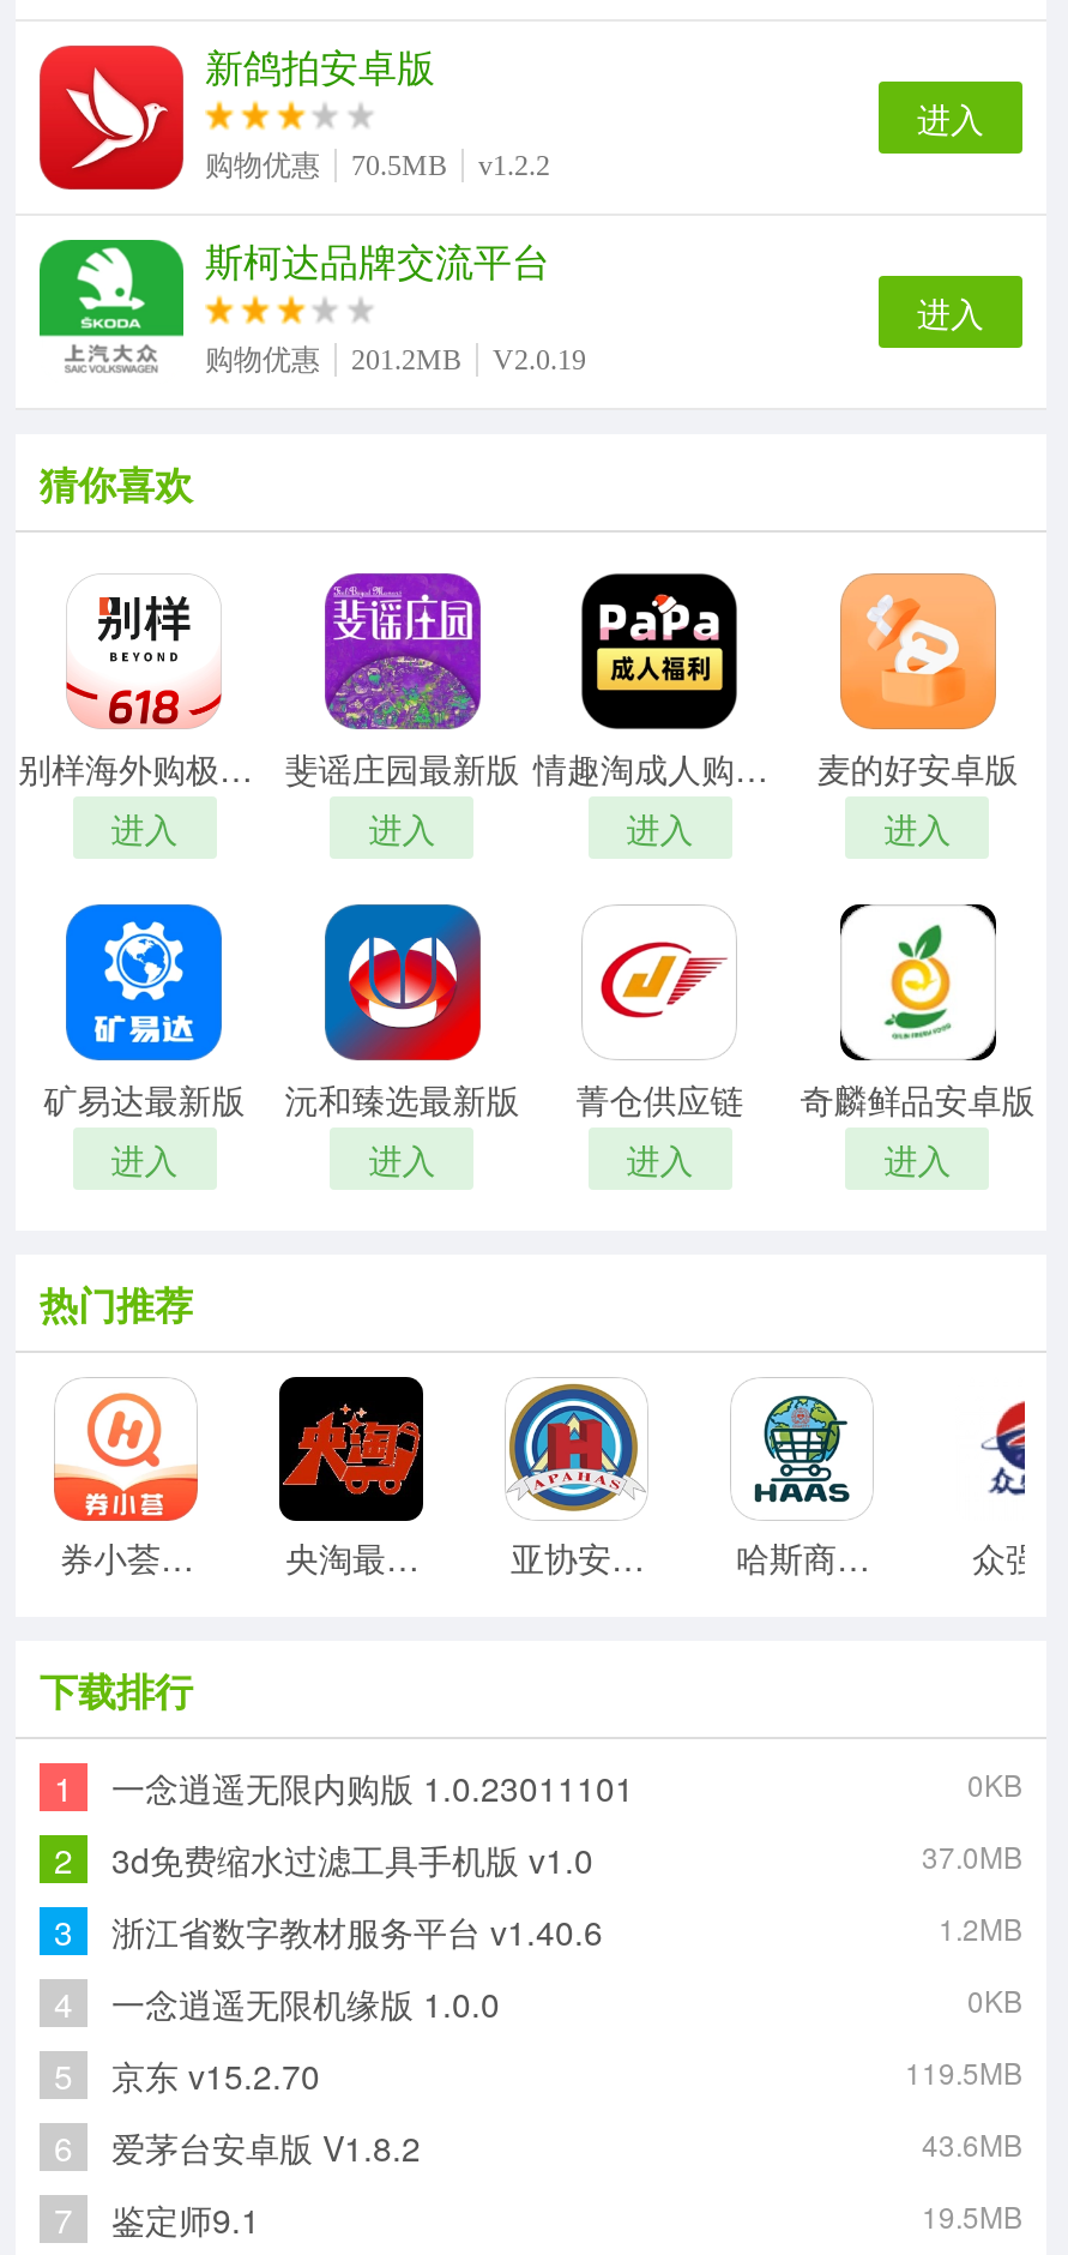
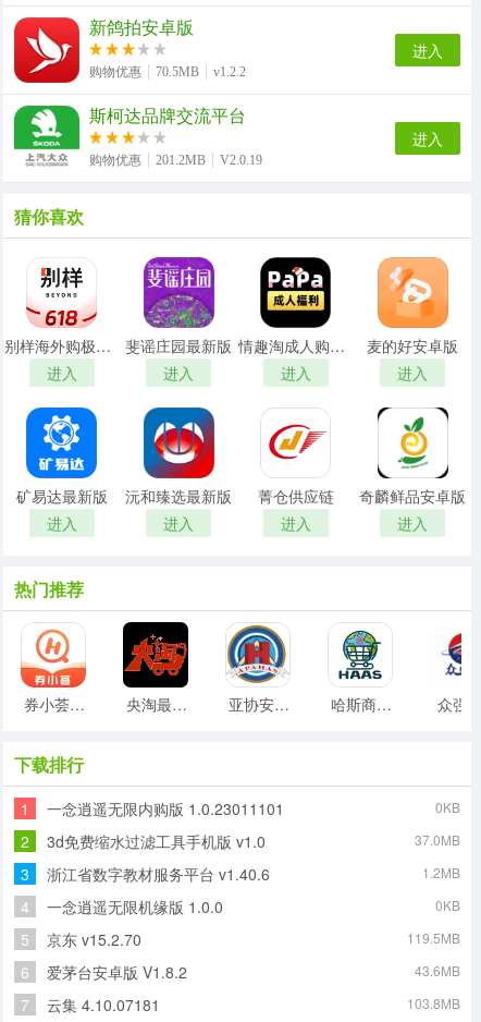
- 鉴定师9.1
- 19.5MB
+ 云集 4.10.07181
+ 103.8MB
